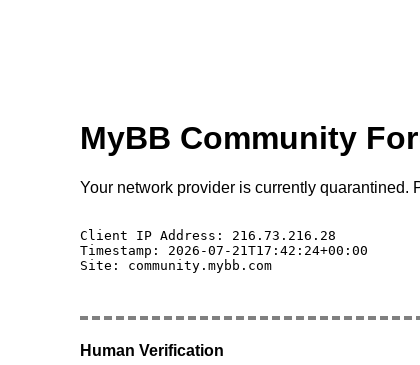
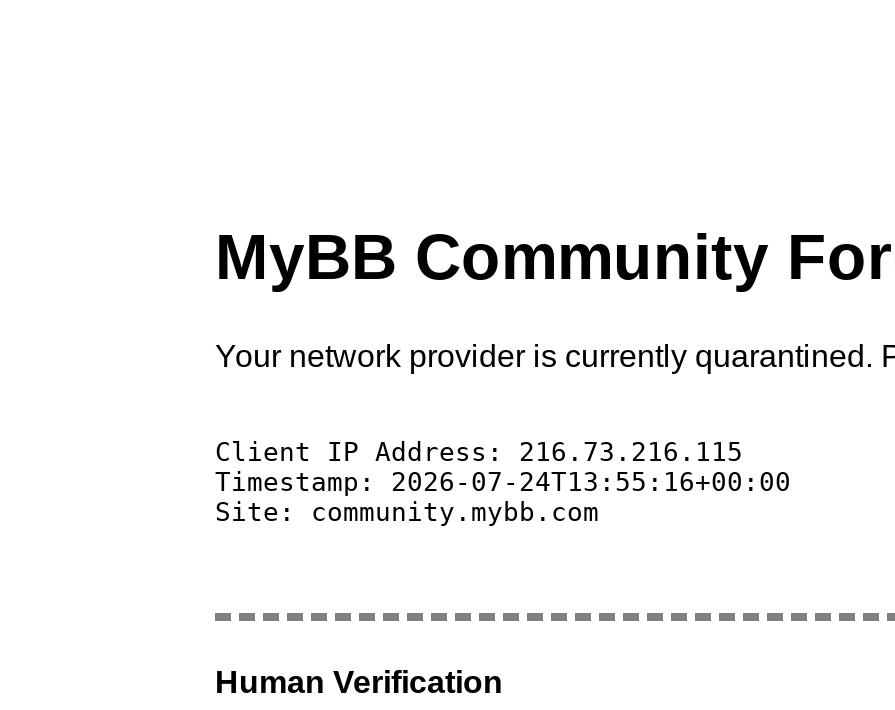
- Client IP Address: 216.73.216.28
+ Client IP Address: 216.73.216.115

- Timestamp: 2026-07-21T17:42:24+00:00
+ Timestamp: 2026-07-24T13:55:16+00:00
